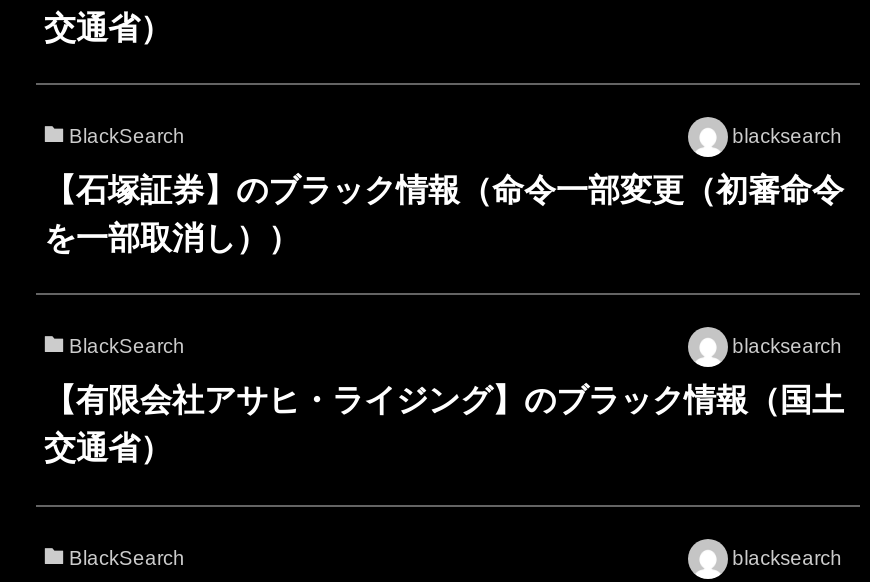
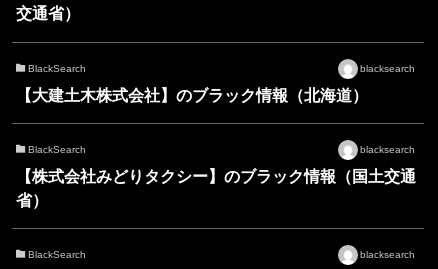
- 【石塚証券】のブラック情報（命令一部変更（初審命令
- を一部取消し））
+ 【大建土木株式会社】のブラック情報（北海道）

- 【有限会社アサヒ・ライジング】のブラック情報（国土
- 交通省）
+ 【株式会社みどりタクシー】のブラック情報（国土交通
+ 省）
